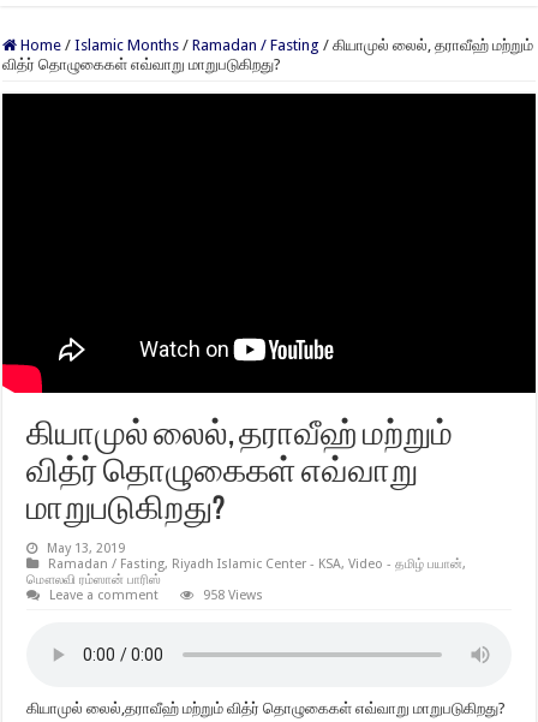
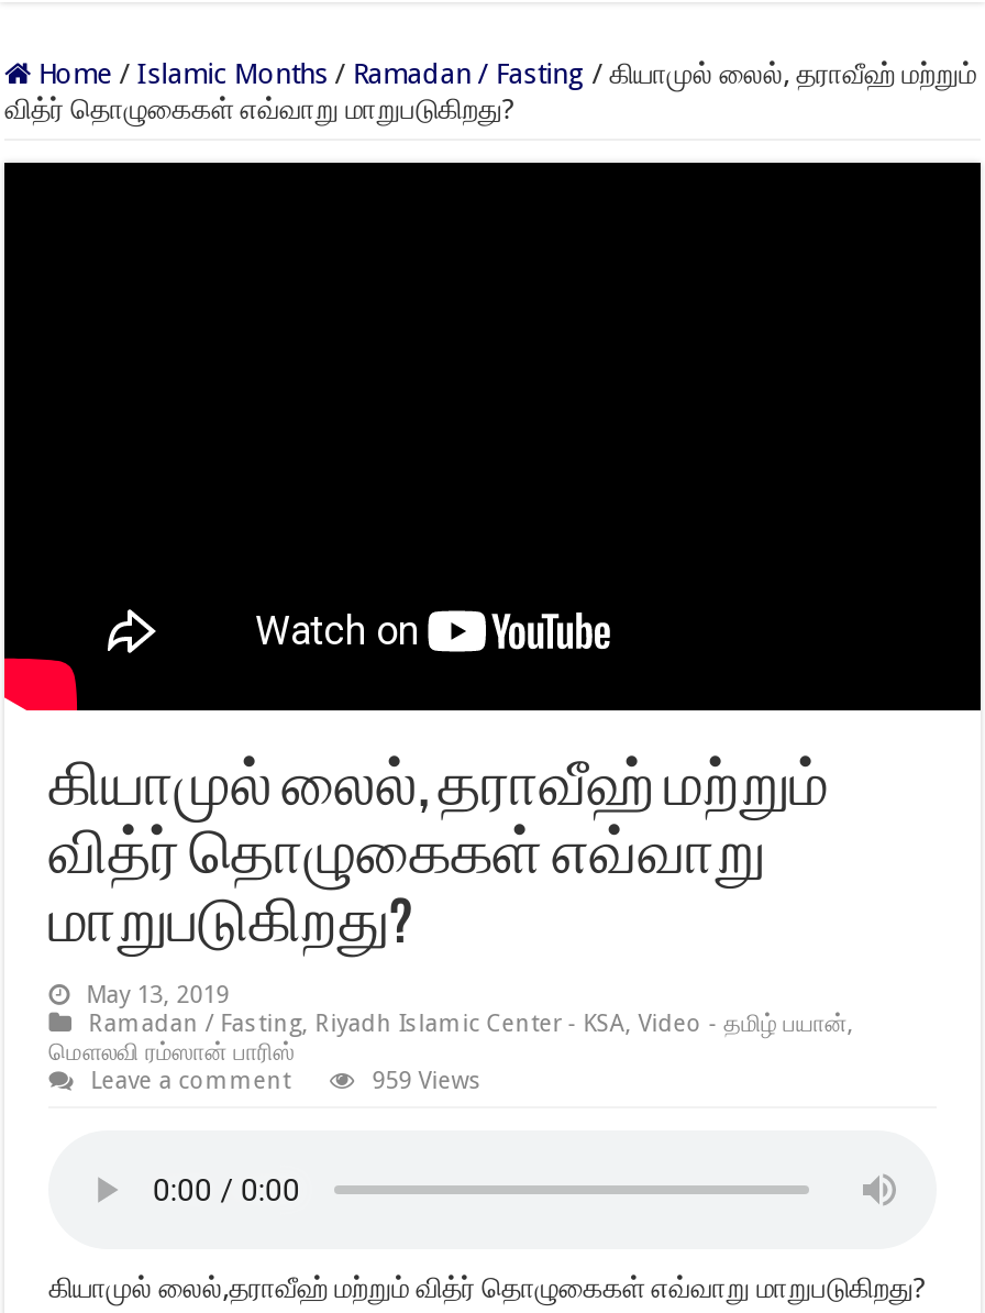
- 958 Views
+ 959 Views
